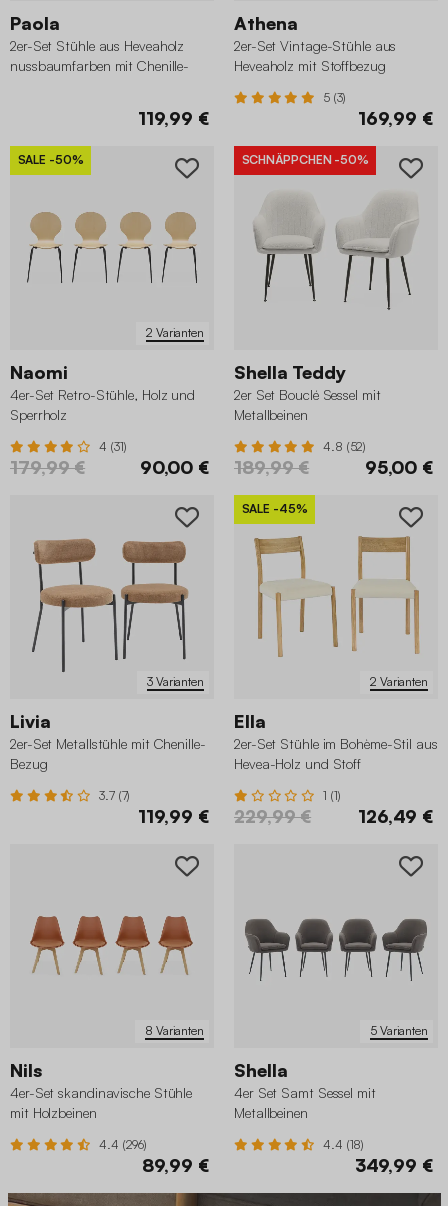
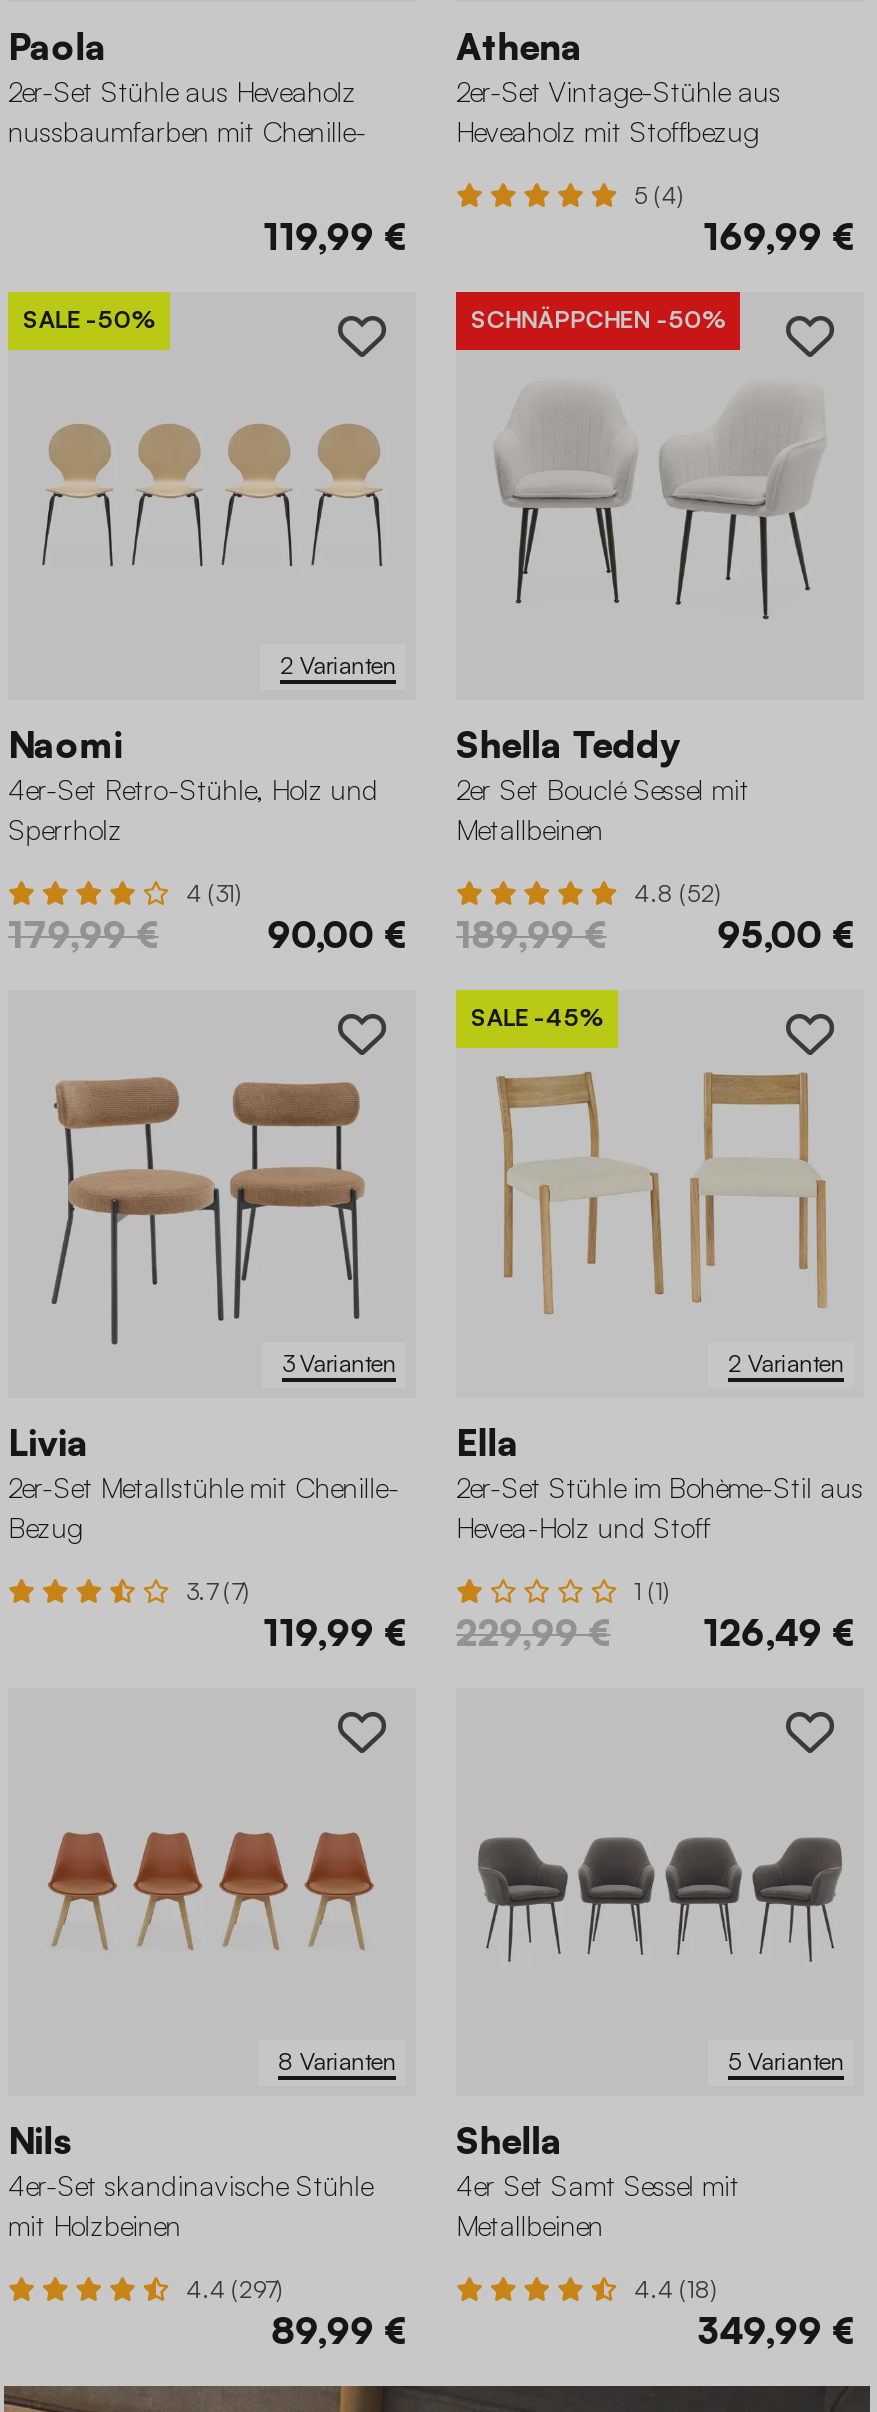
- 5 (3)
+ 5 (4)

- 4.4 (296)
+ 4.4 (297)
